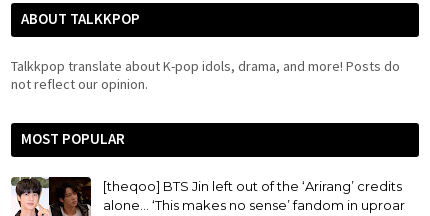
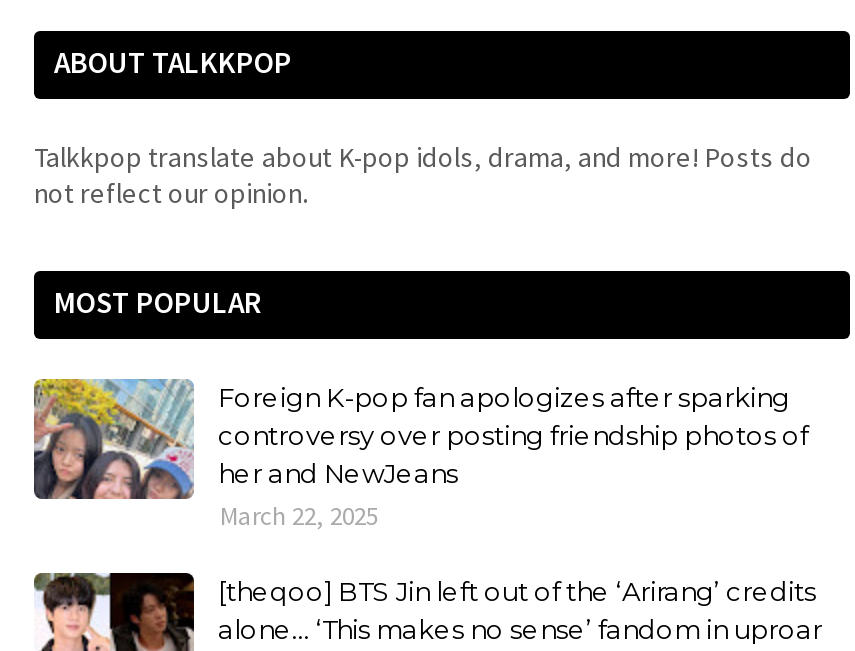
+ [image]
+ Foreign K-pop fan apologizes after sparking
+ controversy over posting friendship photos of
+ her and NewJeans
+ March 22, 2025
